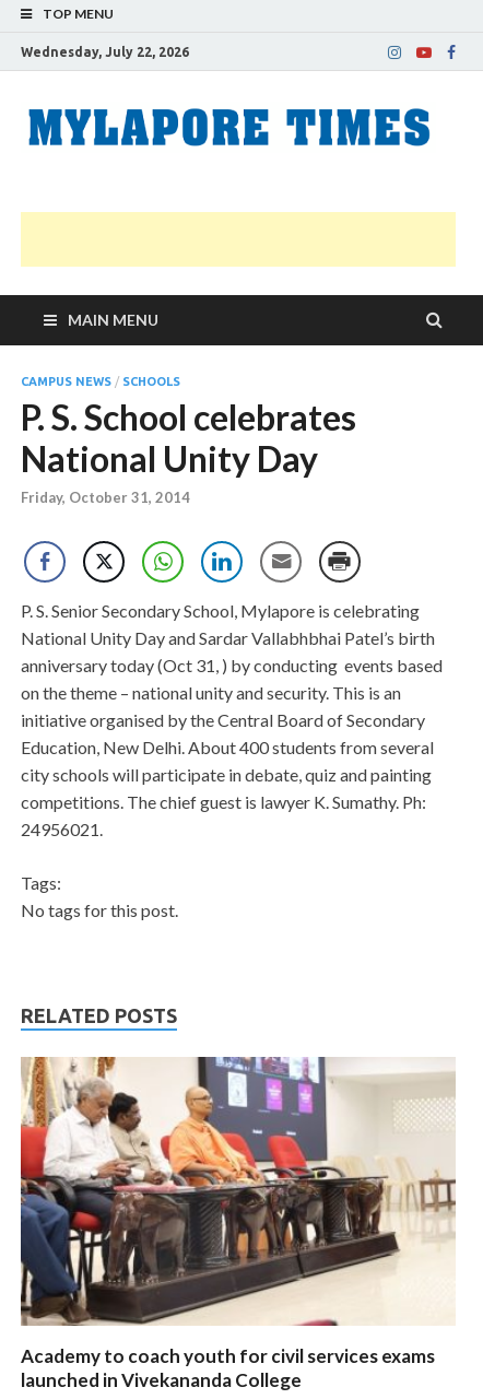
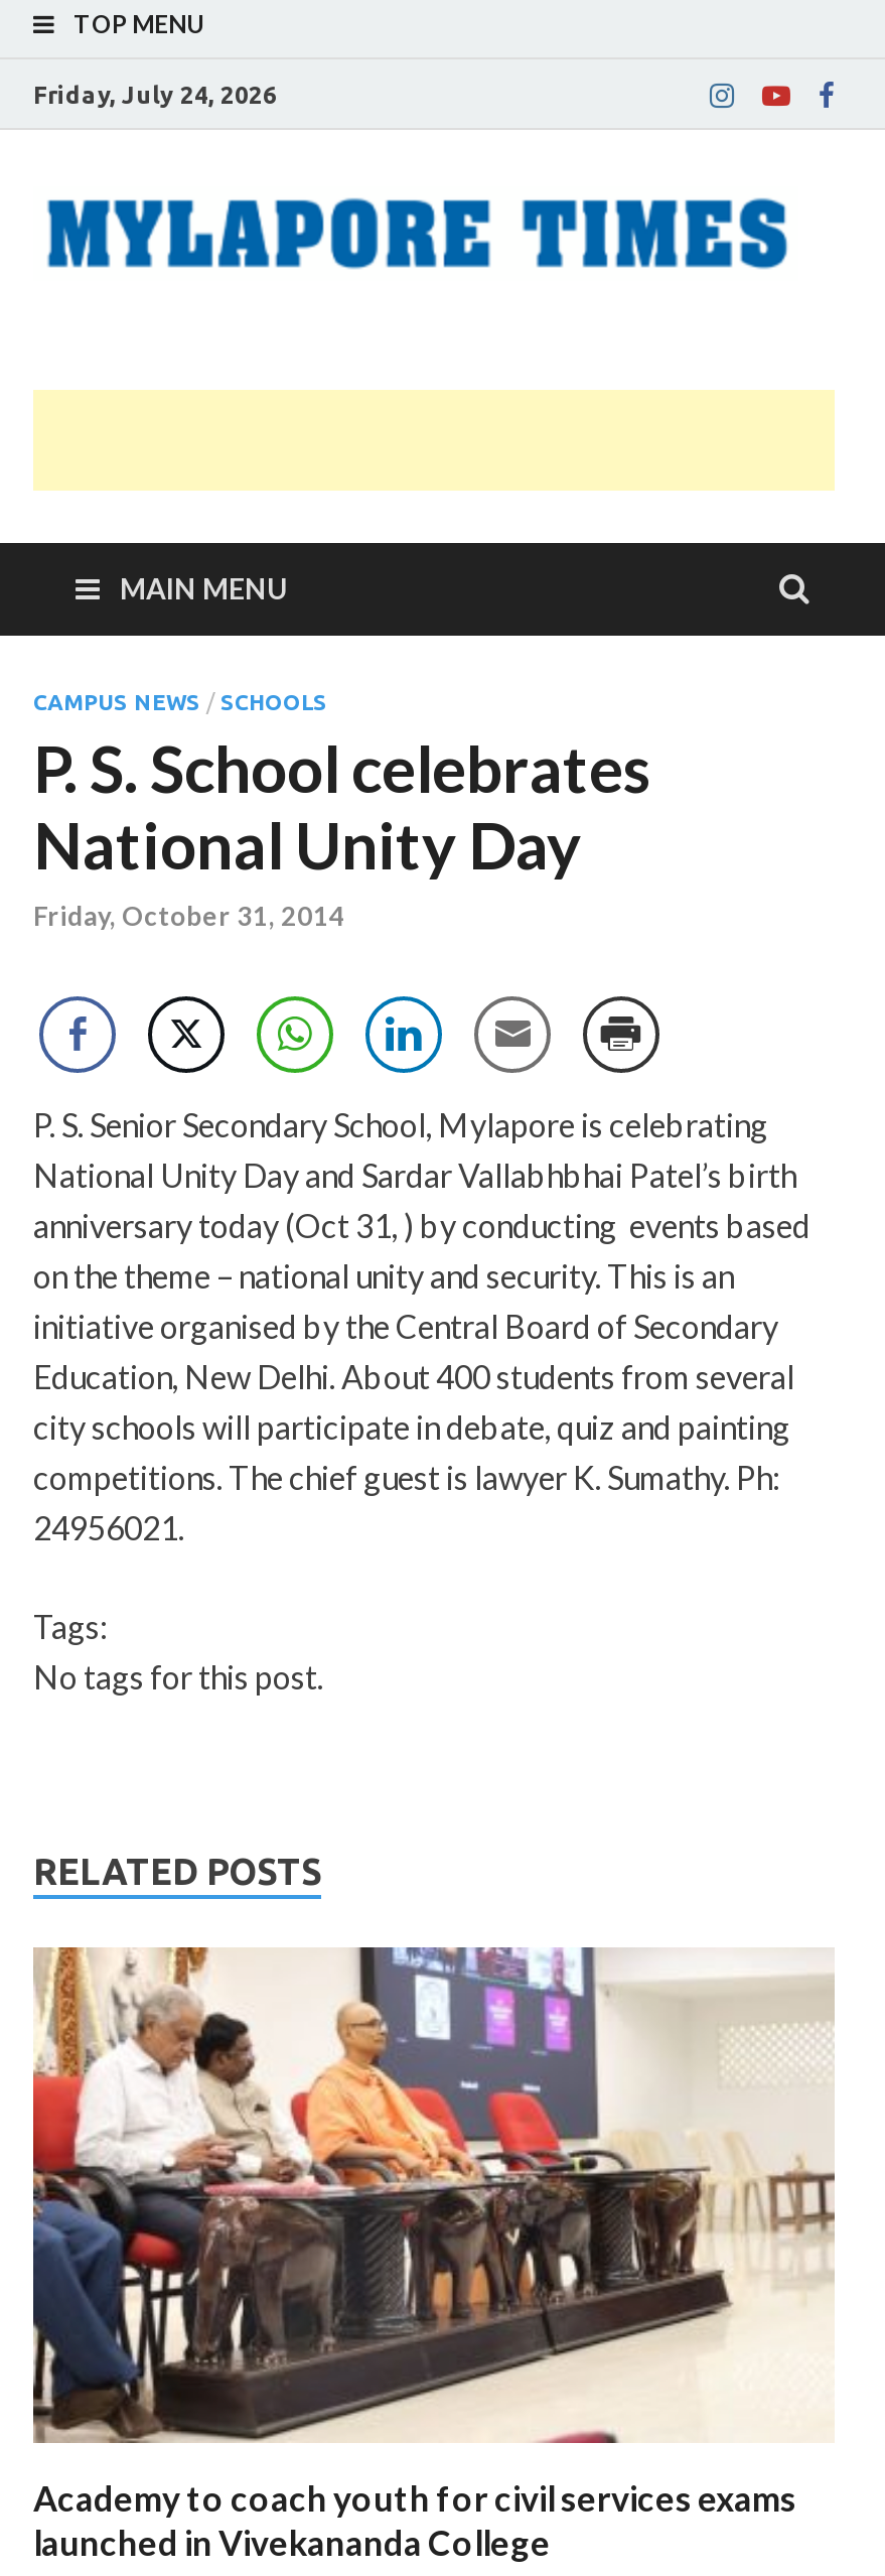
- Wednesday, July 22, 2026
+ Friday, July 24, 2026
